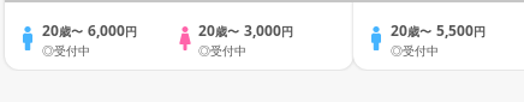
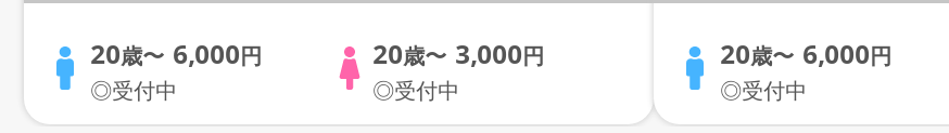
- 20歳〜 5,500円
+ 20歳〜 6,000円
